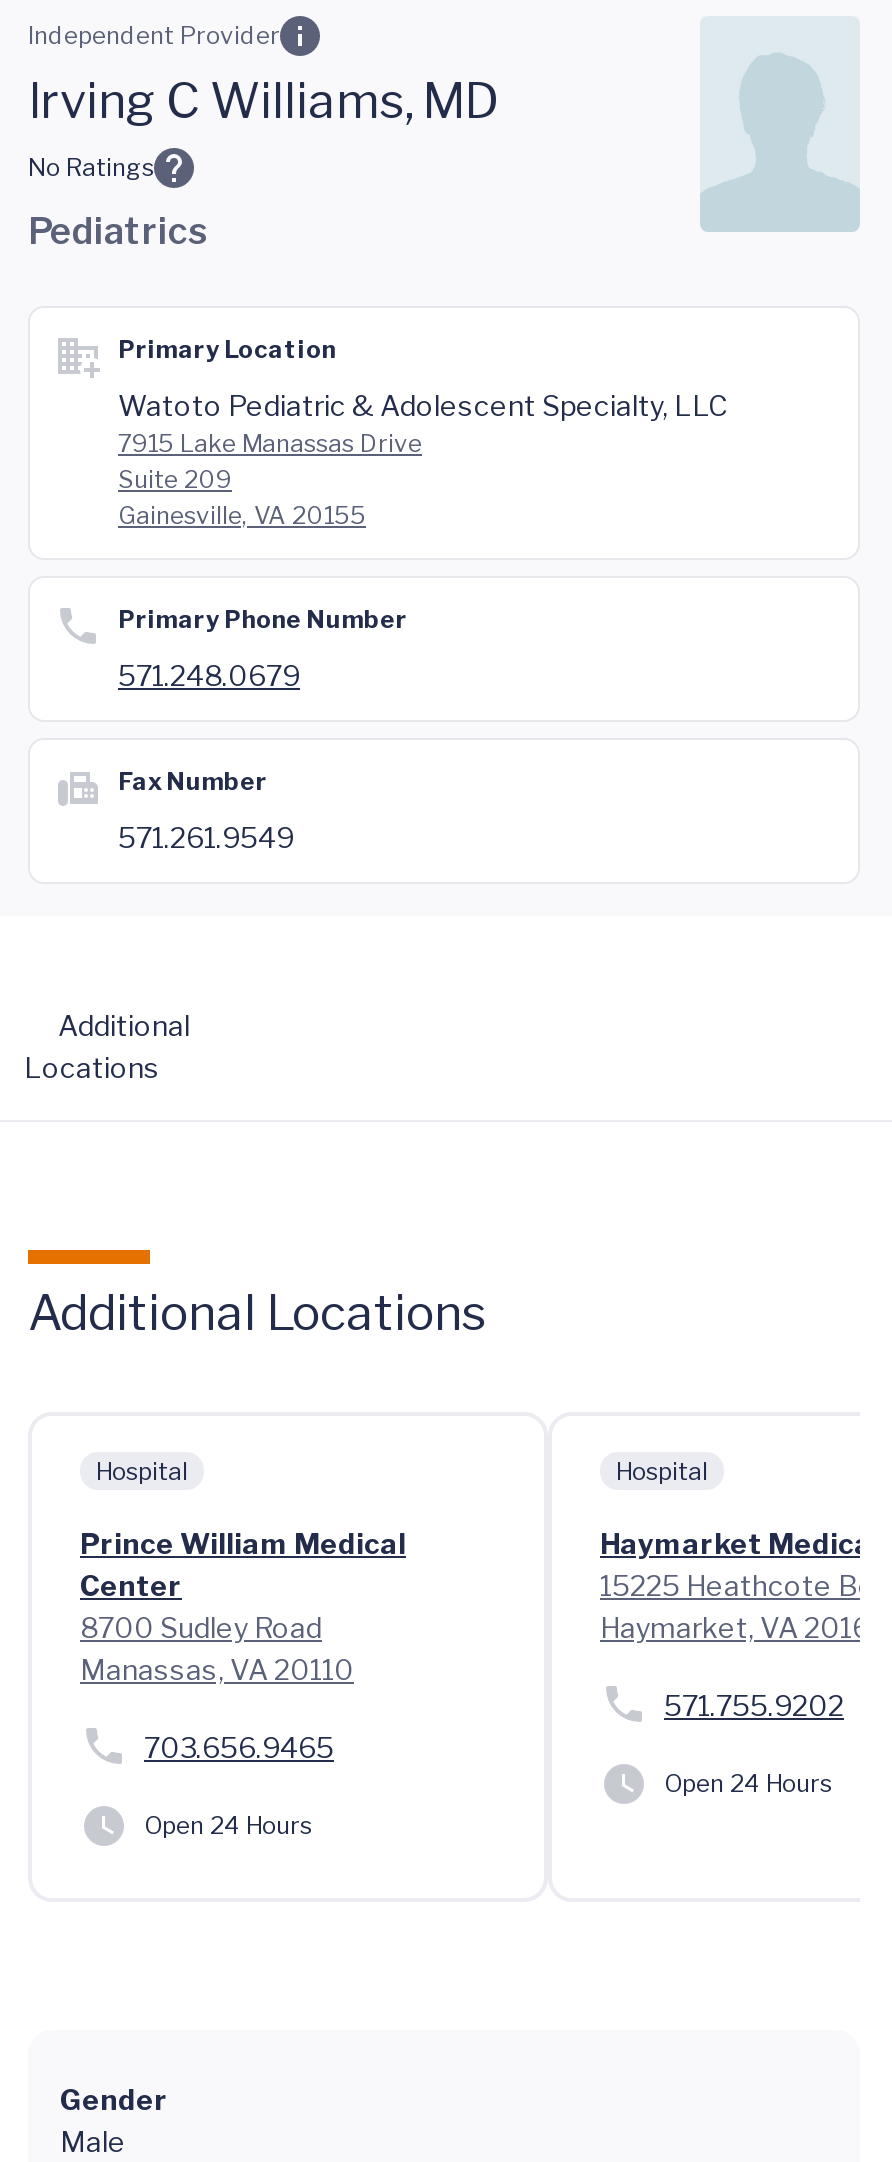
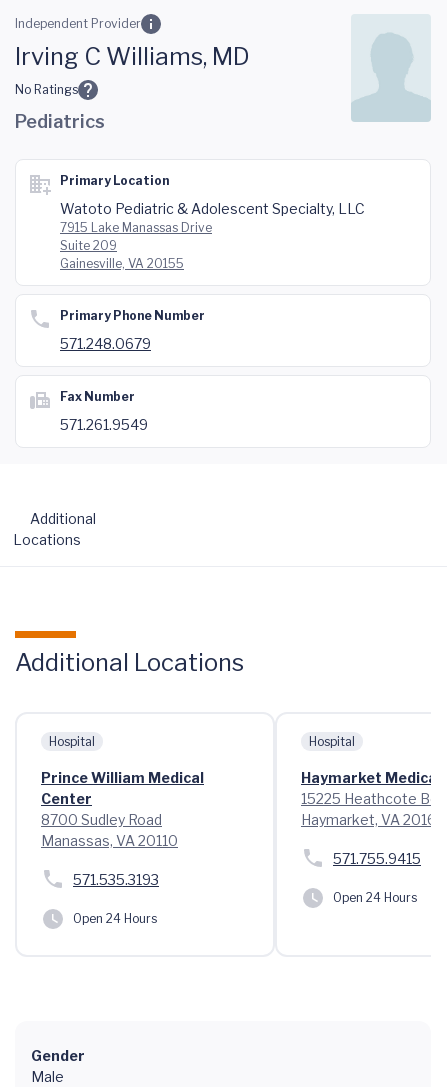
- 571.755.9202
+ 571.755.9415

- 703.656.9465
+ 571.535.3193
